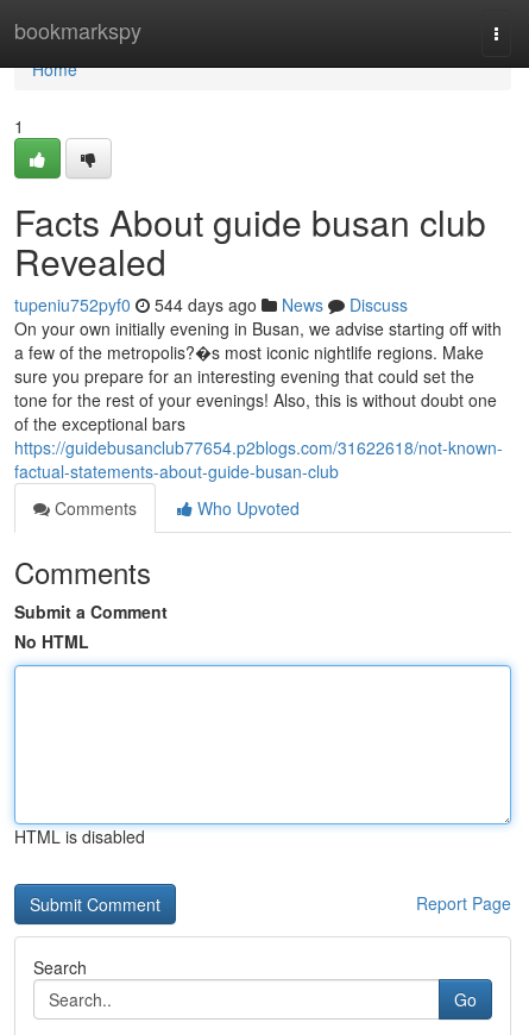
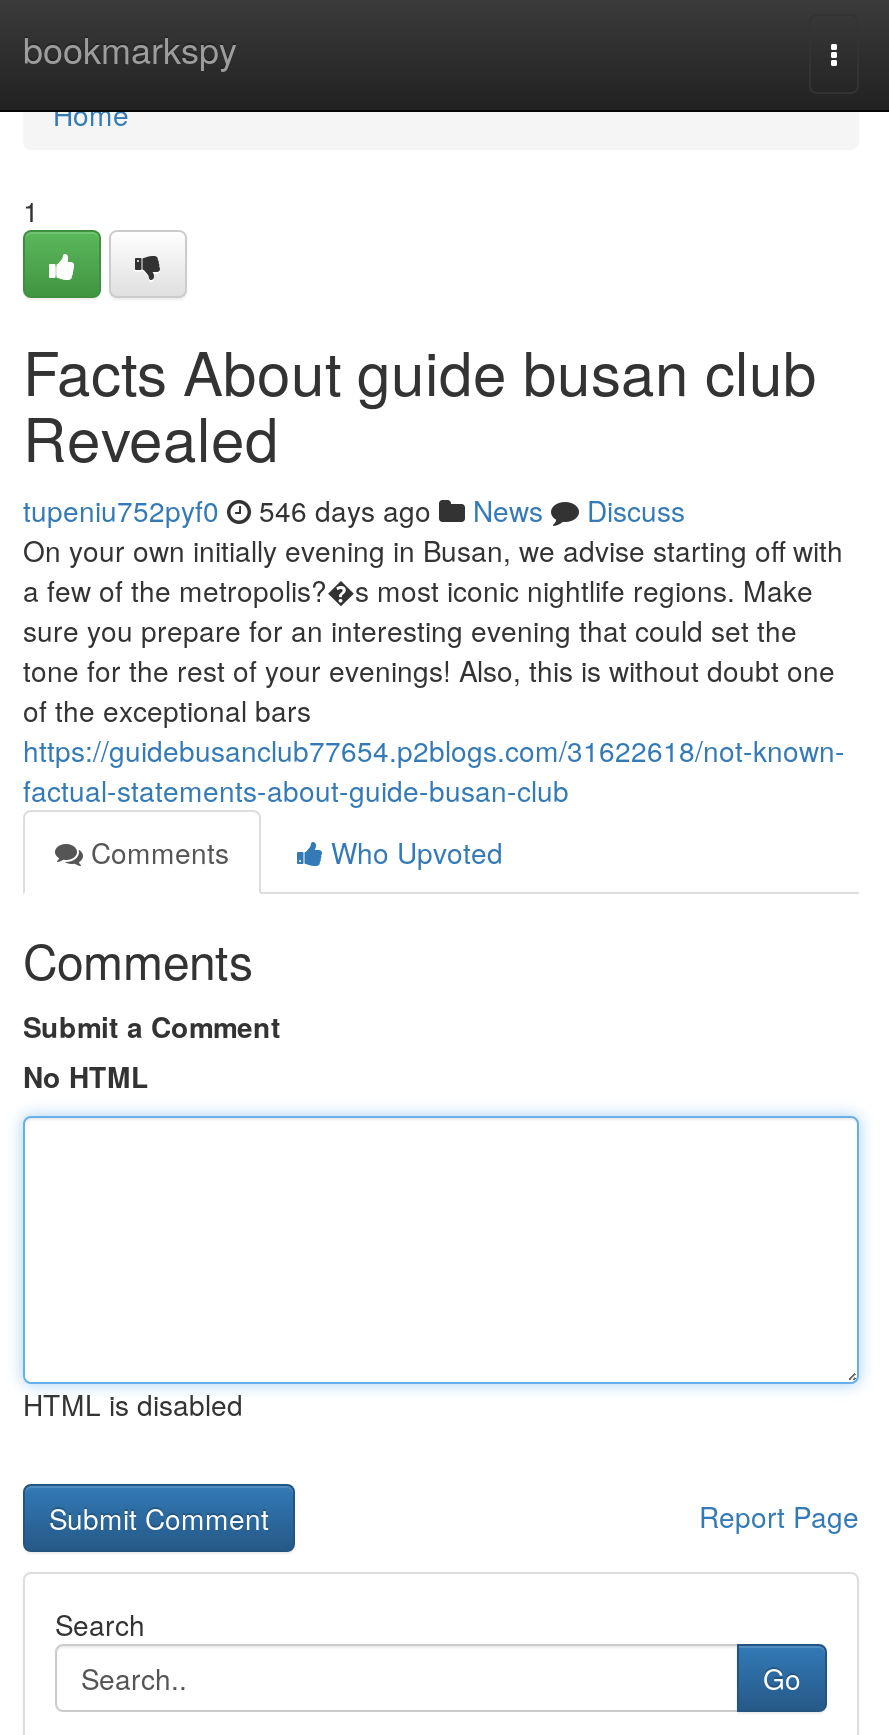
- tupeniu752pyf0 544 days ago News Discuss
+ tupeniu752pyf0 546 days ago News Discuss
